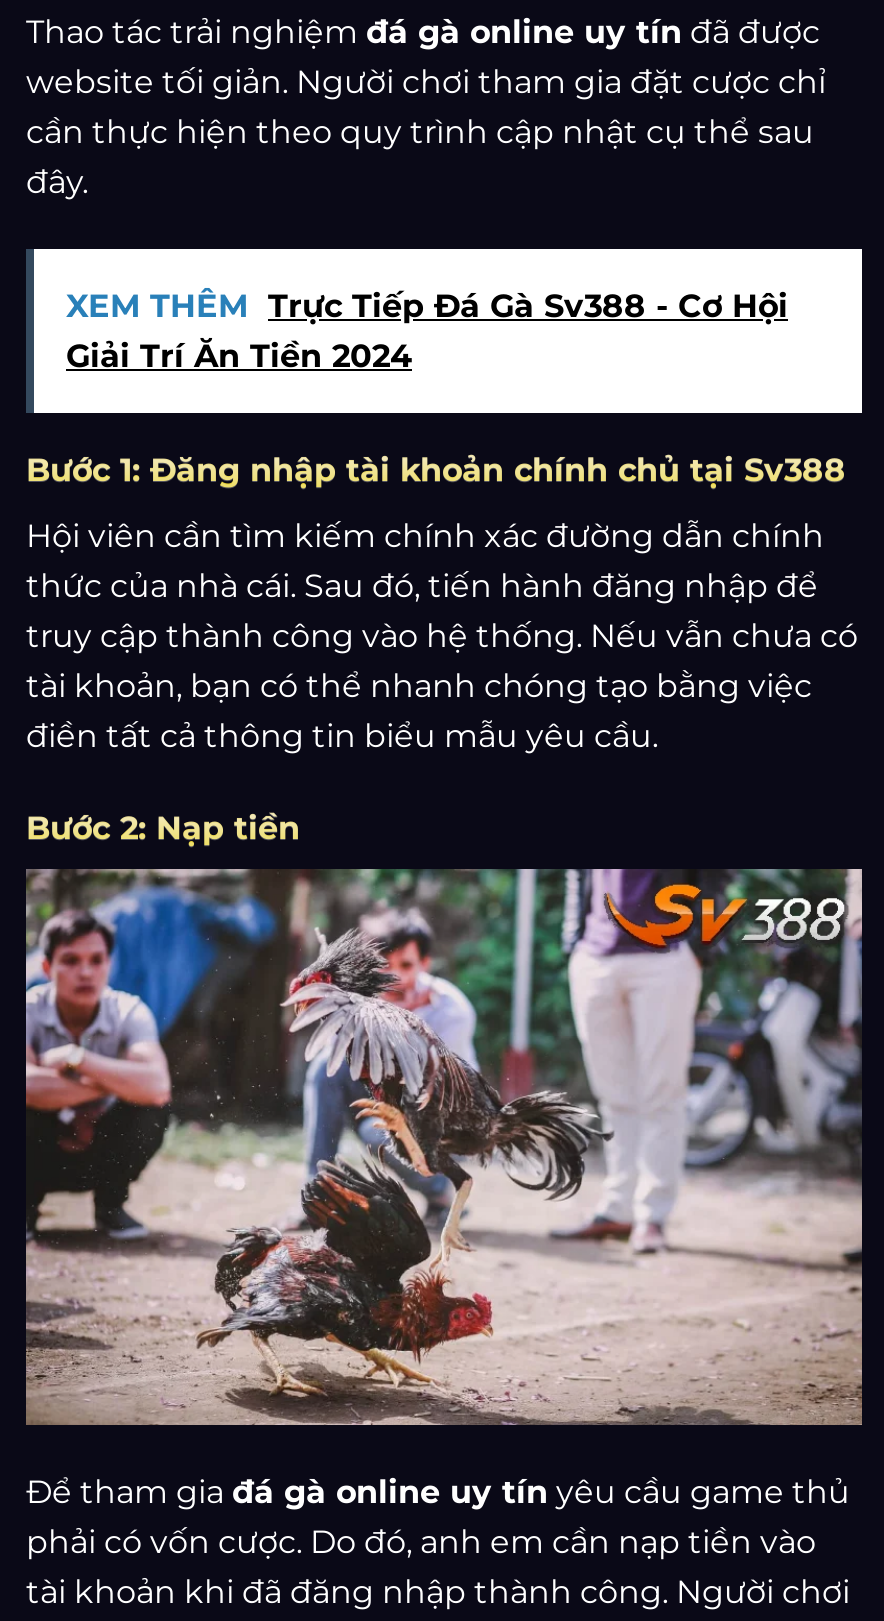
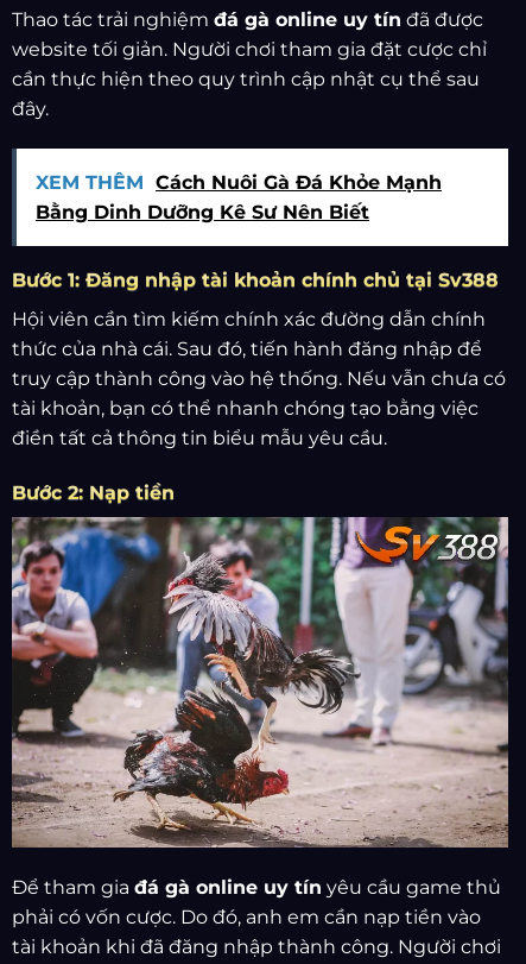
- XEM THÊM Trực Tiếp Đá Gà Sv388 - Cơ Hội
- Giải Trí Ăn Tiền 2024
+ XEM THÊM Cách Nuôi Gà Đá Khỏe Mạnh
+ Bằng Dinh Dưỡng Kê Sư Nên Biết
